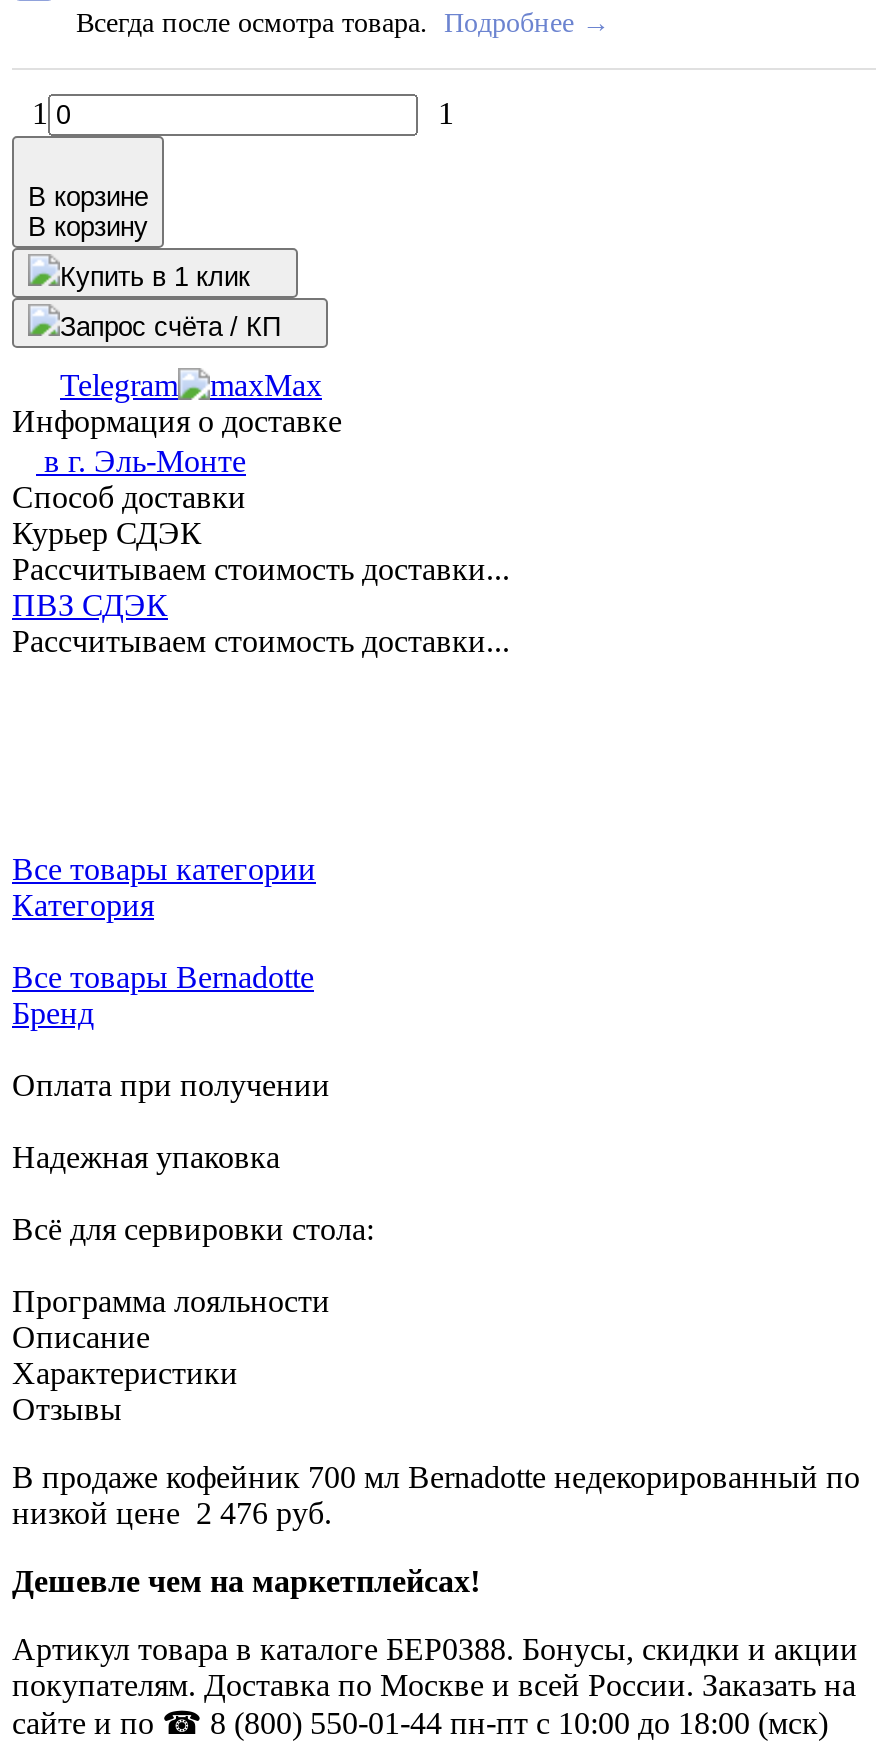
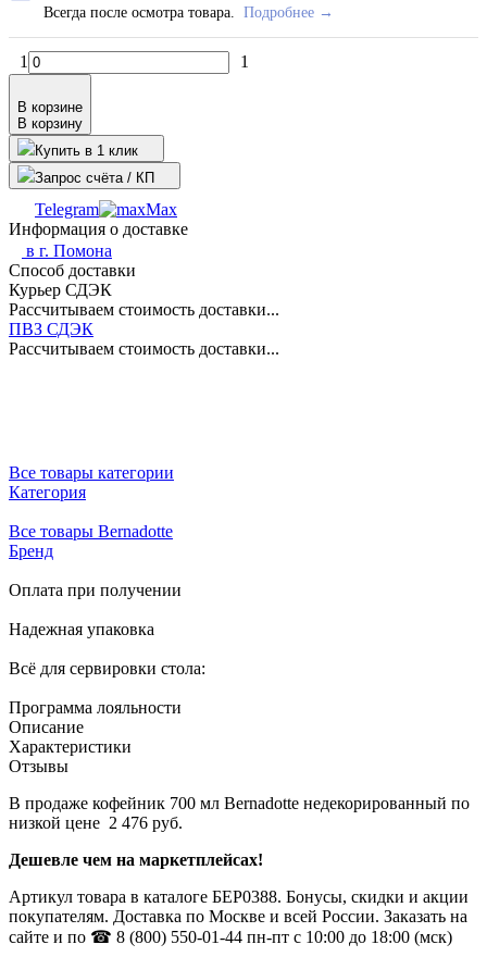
- в г. Эль-Монте
+ в г. Помона
